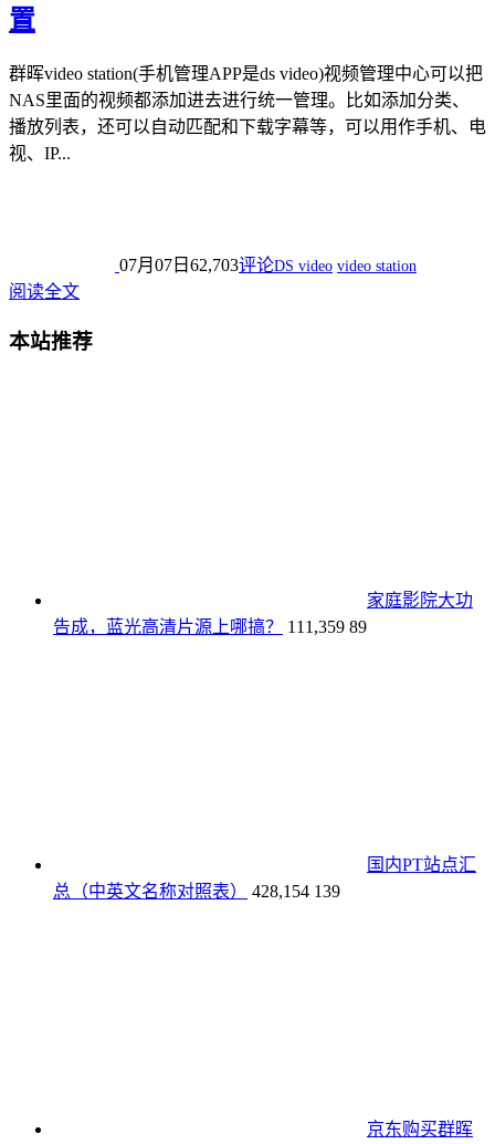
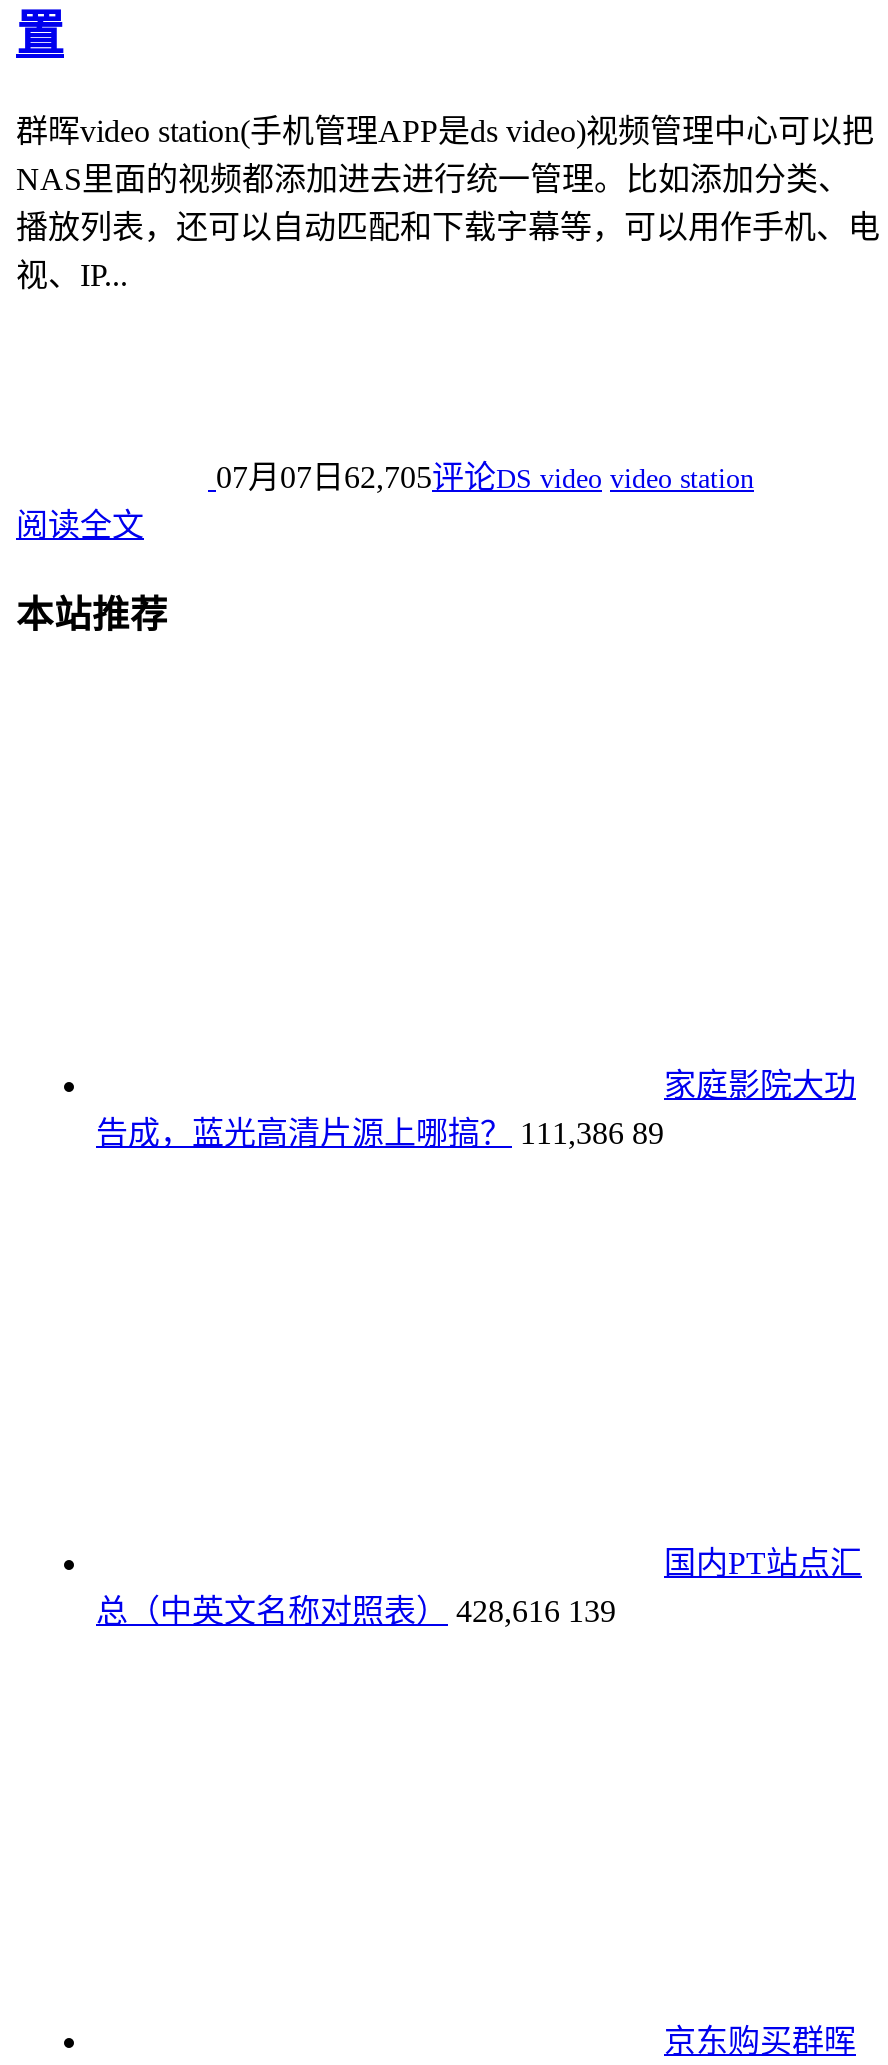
- 07月07日62,703评论DS video video station
+ 07月07日62,705评论DS video video station

- 告成，蓝光高清片源上哪搞？ 111,359 89
+ 告成，蓝光高清片源上哪搞？ 111,386 89

- 总（中英文名称对照表） 428,154 139
+ 总（中英文名称对照表） 428,616 139
